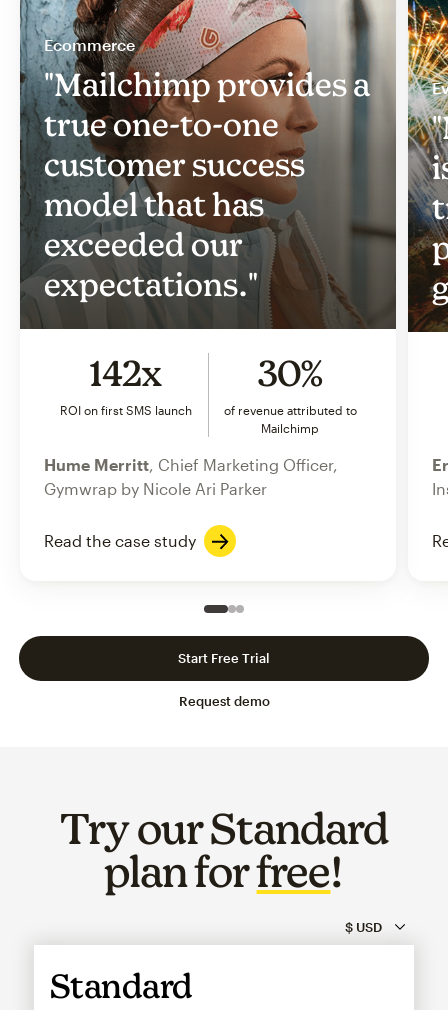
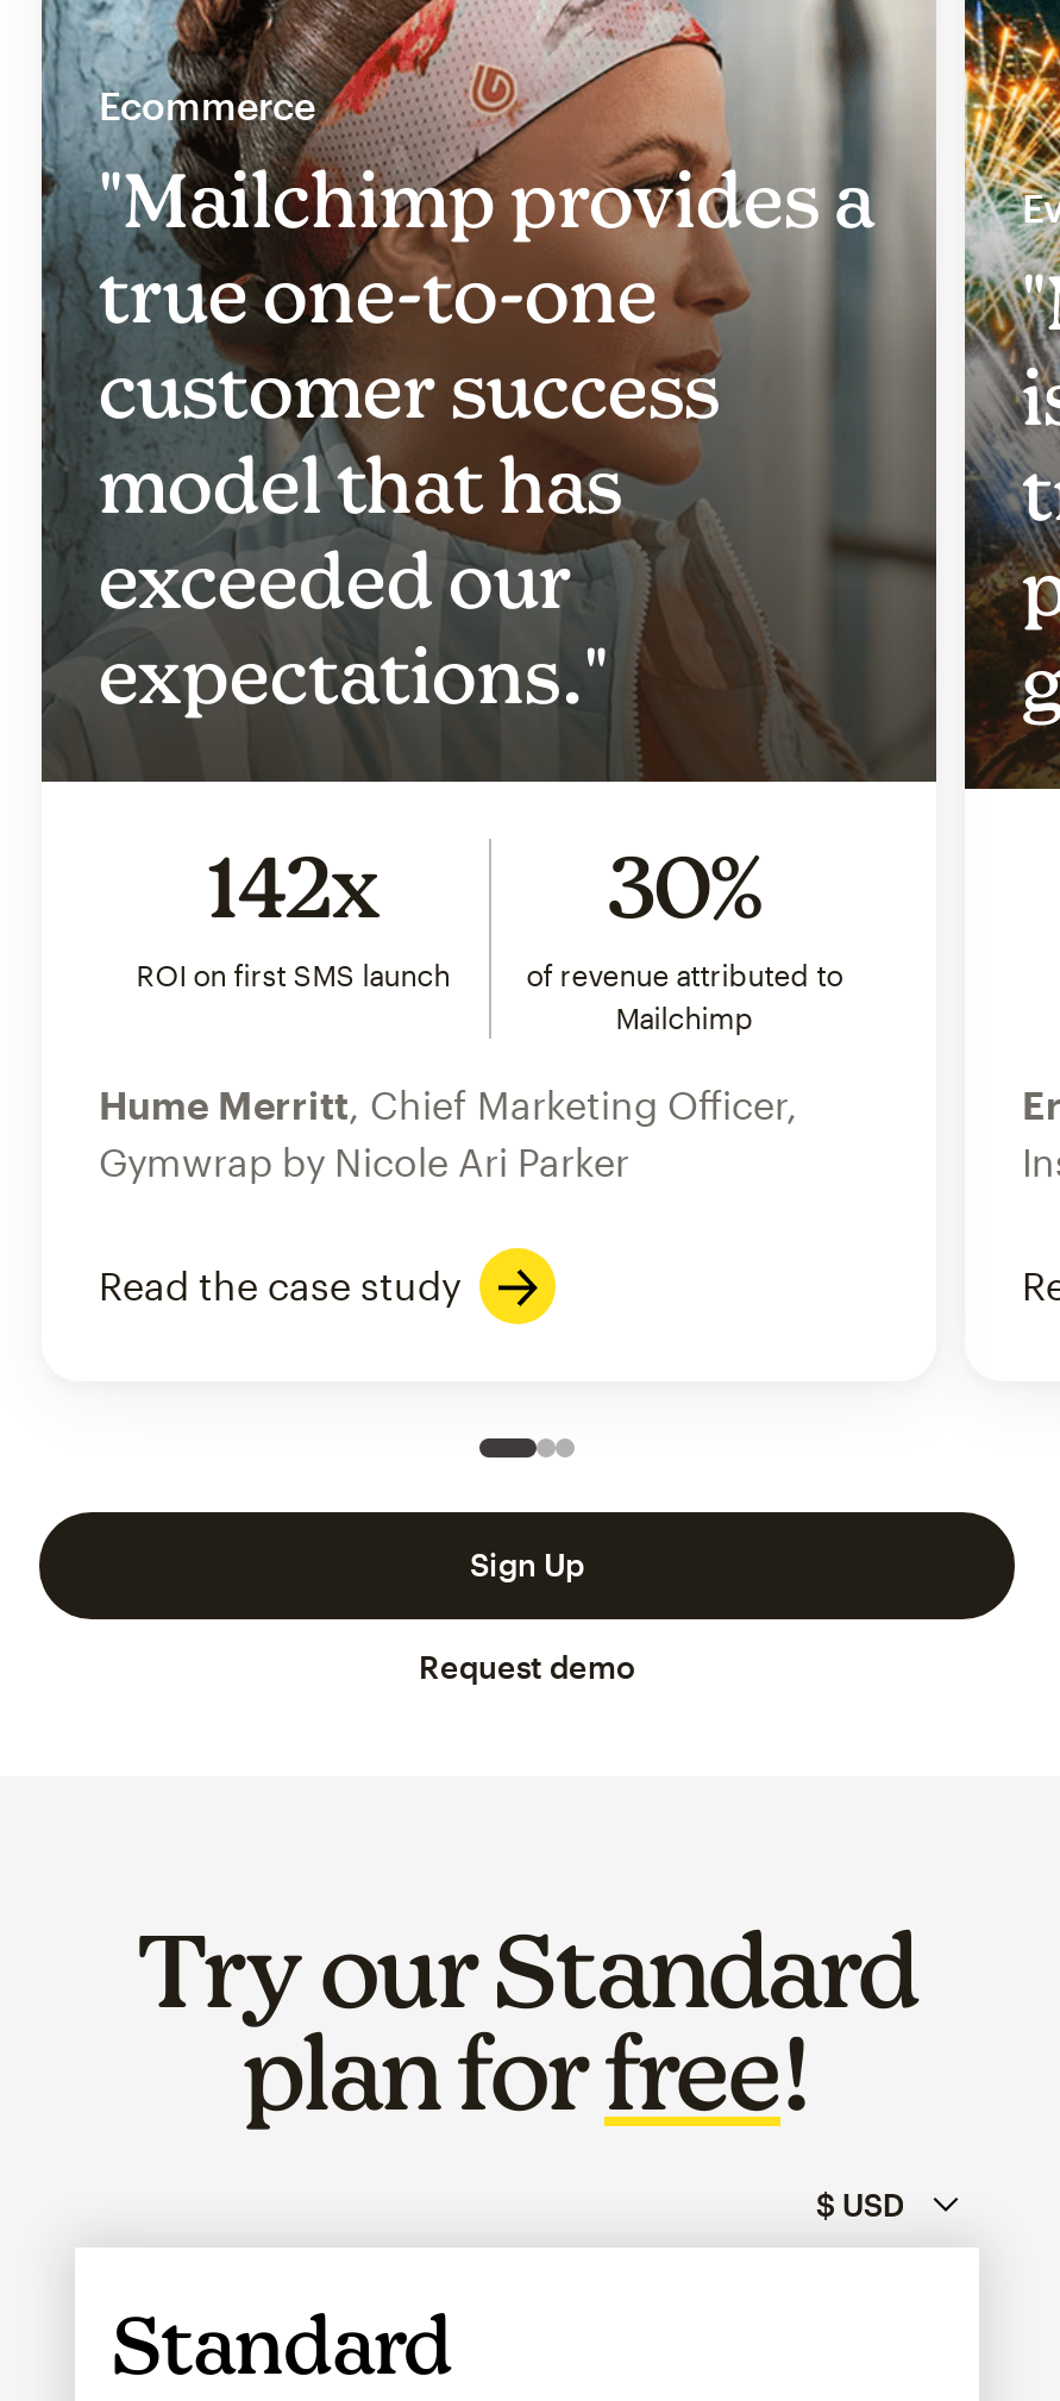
- Start Free Trial
+ Sign Up
